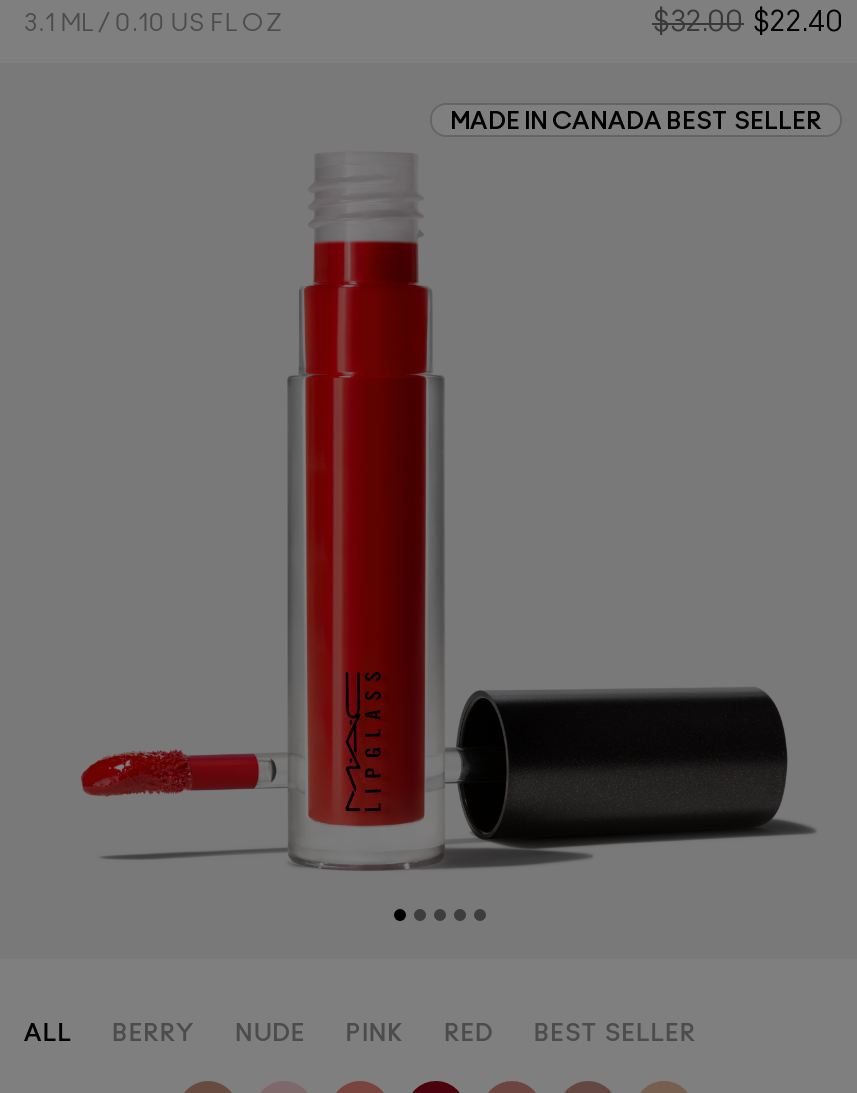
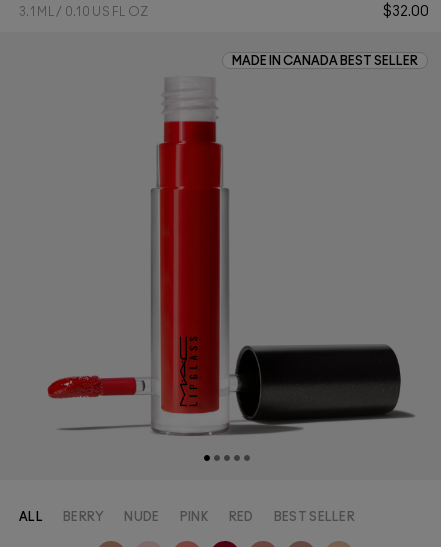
- $32.00 $22.40
+ $32.00
